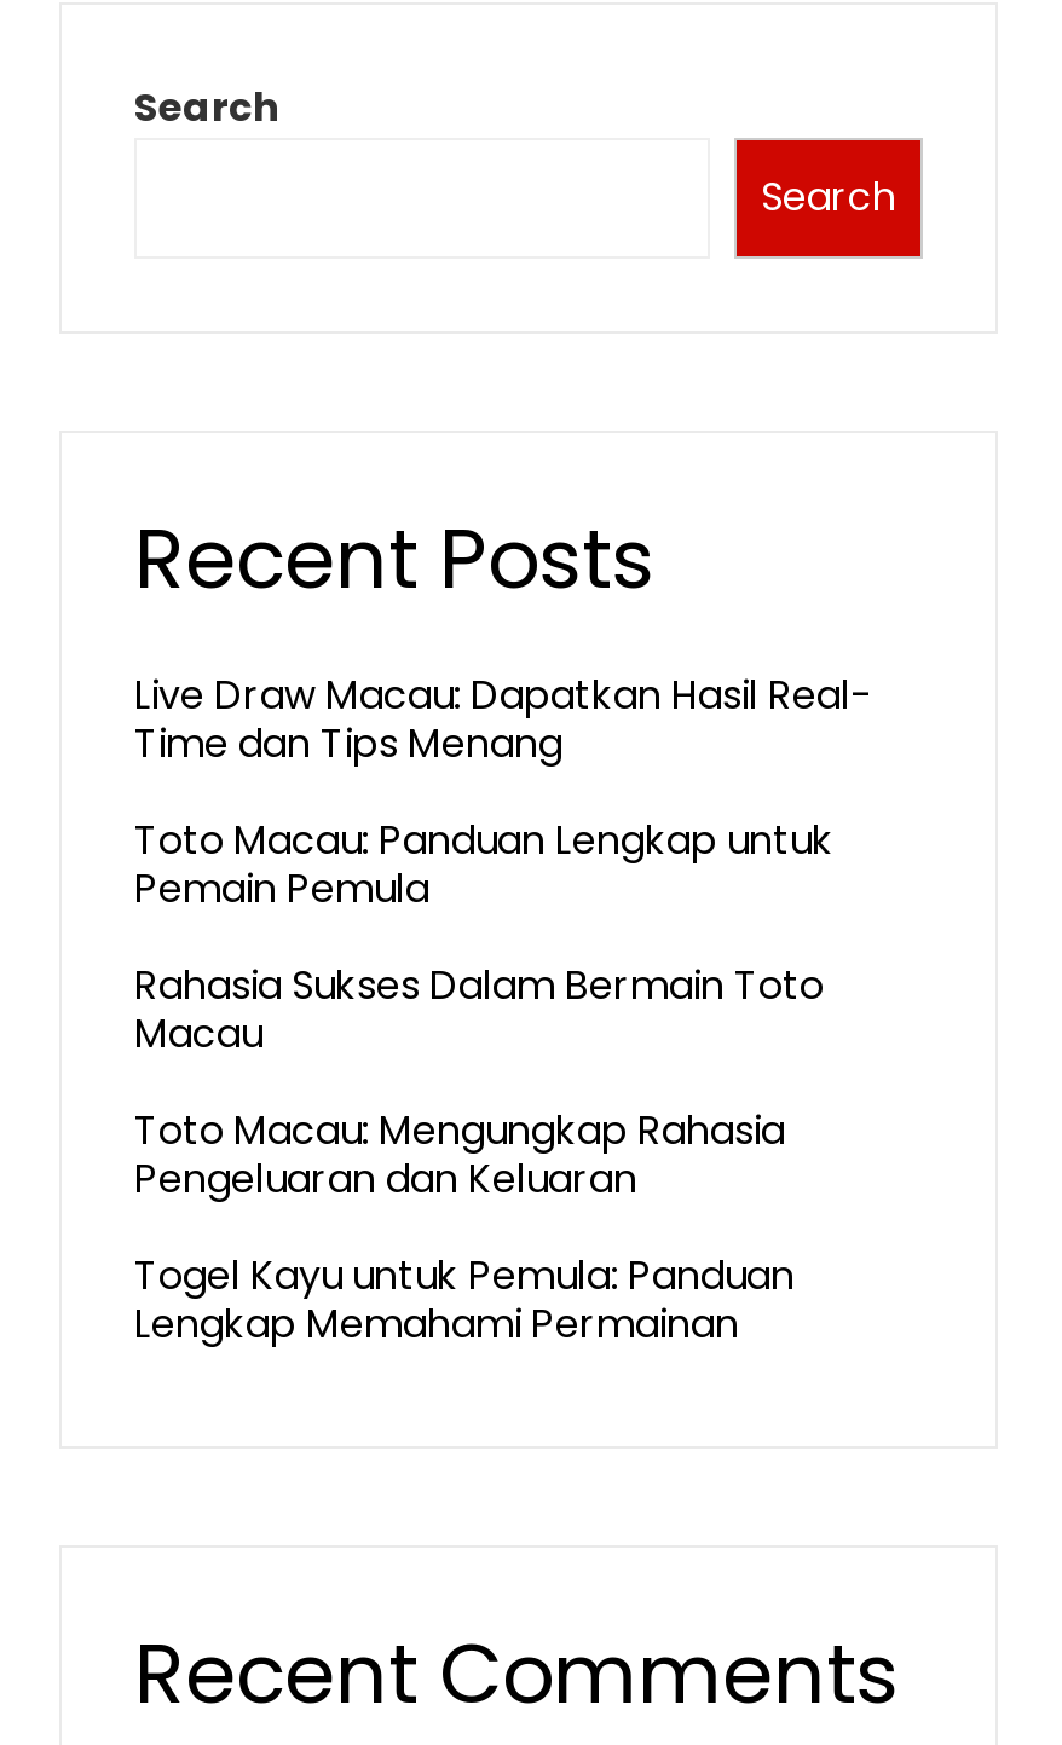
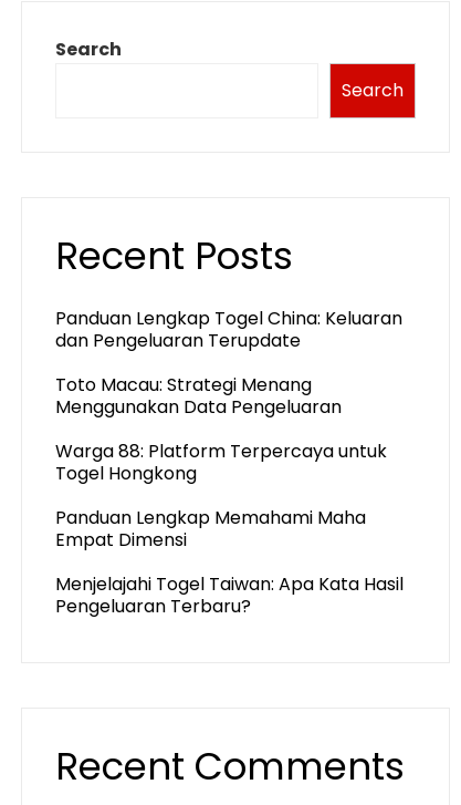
- Live Draw Macau: Dapatkan Hasil Real-
- Time dan Tips Menang
+ Panduan Lengkap Togel China: Keluaran
+ dan Pengeluaran Terupdate

- Toto Macau: Panduan Lengkap untuk
- Pemain Pemula
+ Toto Macau: Strategi Menang
+ Menggunakan Data Pengeluaran

- Rahasia Sukses Dalam Bermain Toto
- Macau
+ Warga 88: Platform Terpercaya untuk
+ Togel Hongkong

- Toto Macau: Mengungkap Rahasia
- Pengeluaran dan Keluaran
+ Panduan Lengkap Memahami Maha
+ Empat Dimensi

- Togel Kayu untuk Pemula: Panduan
- Lengkap Memahami Permainan
+ Menjelajahi Togel Taiwan: Apa Kata Hasil
+ Pengeluaran Terbaru?
